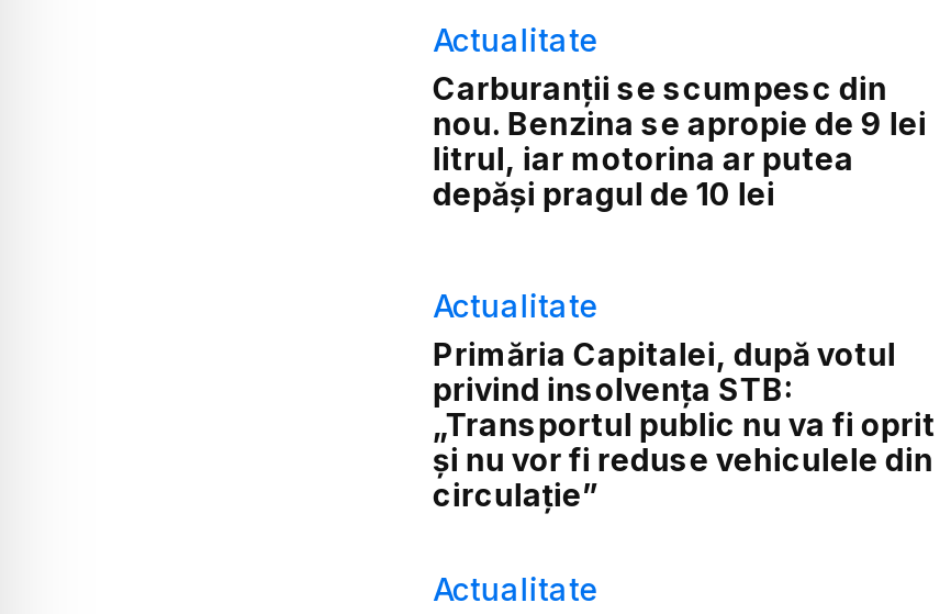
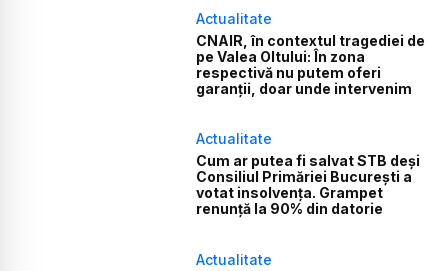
- Carburanții se scumpesc din
- nou. Benzina se apropie de 9 lei
- litrul, iar motorina ar putea
- depăși pragul de 10 lei
+ CNAIR, în contextul tragediei de
+ pe Valea Oltului: În zona
+ respectivă nu putem oferi
+ garanții, doar unde intervenim

- Primăria Capitalei, după votul
- privind insolvența STB:
- „Transportul public nu va fi oprit
- și nu vor fi reduse vehiculele din
- circulație”
+ Cum ar putea fi salvat STB deși
+ Consiliul Primăriei București a
+ votat insolvența. Grampet
+ renunță la 90% din datorie
